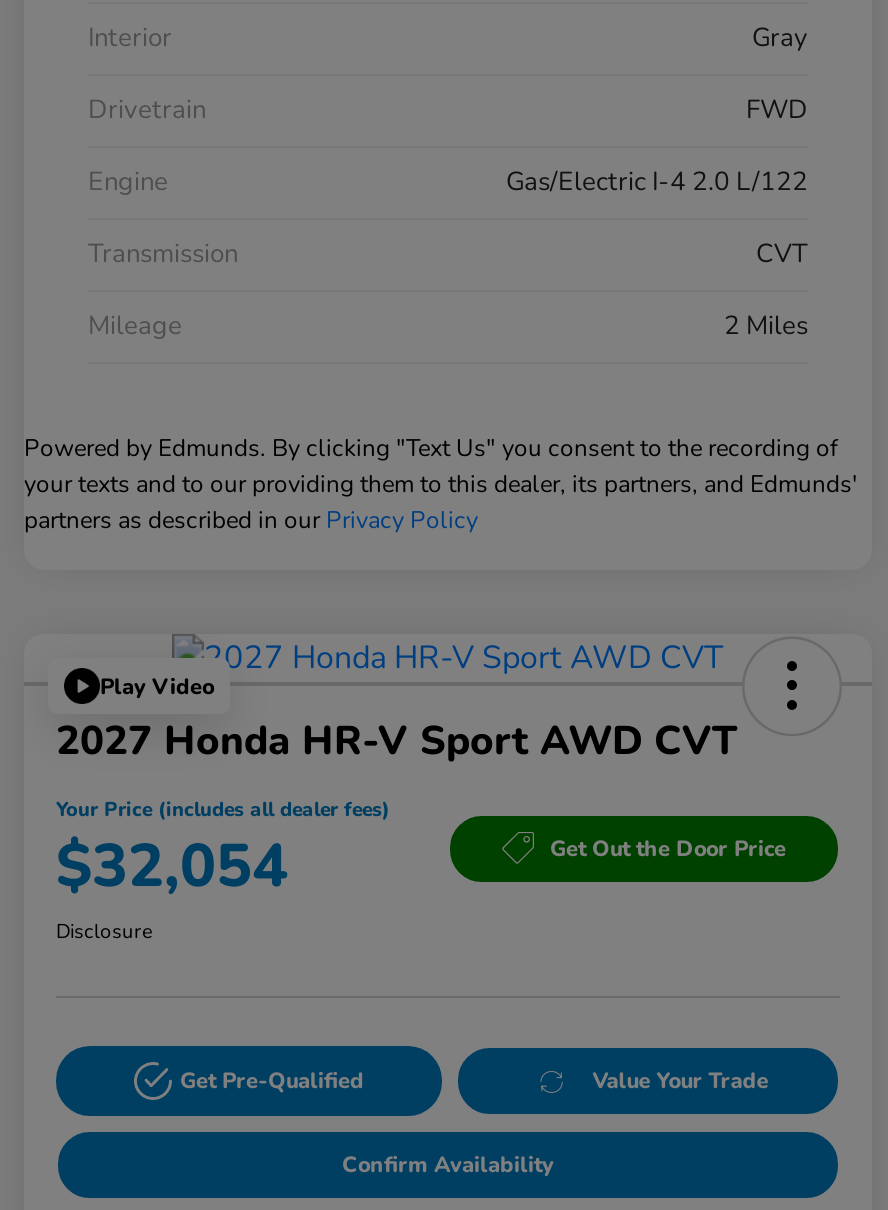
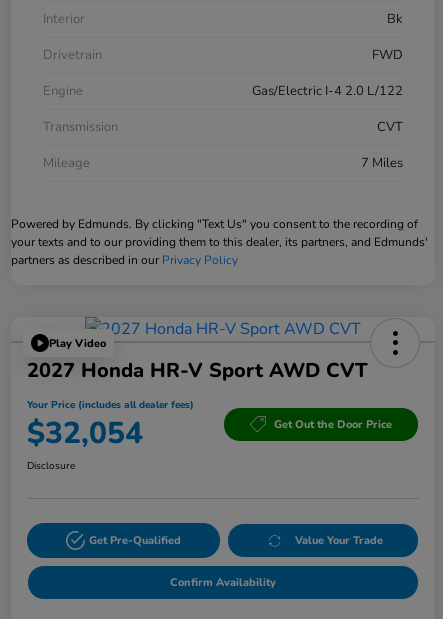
- Gray
+ Bk

- 2 Miles
+ 7 Miles
